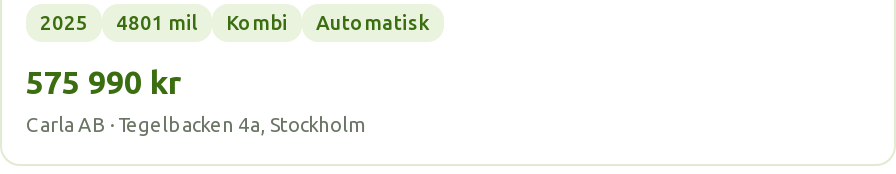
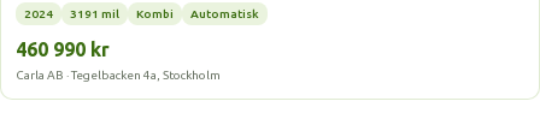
- 2025
- 4801 mil
+ 2024
+ 3191 mil

- 575 990 kr
+ 460 990 kr
